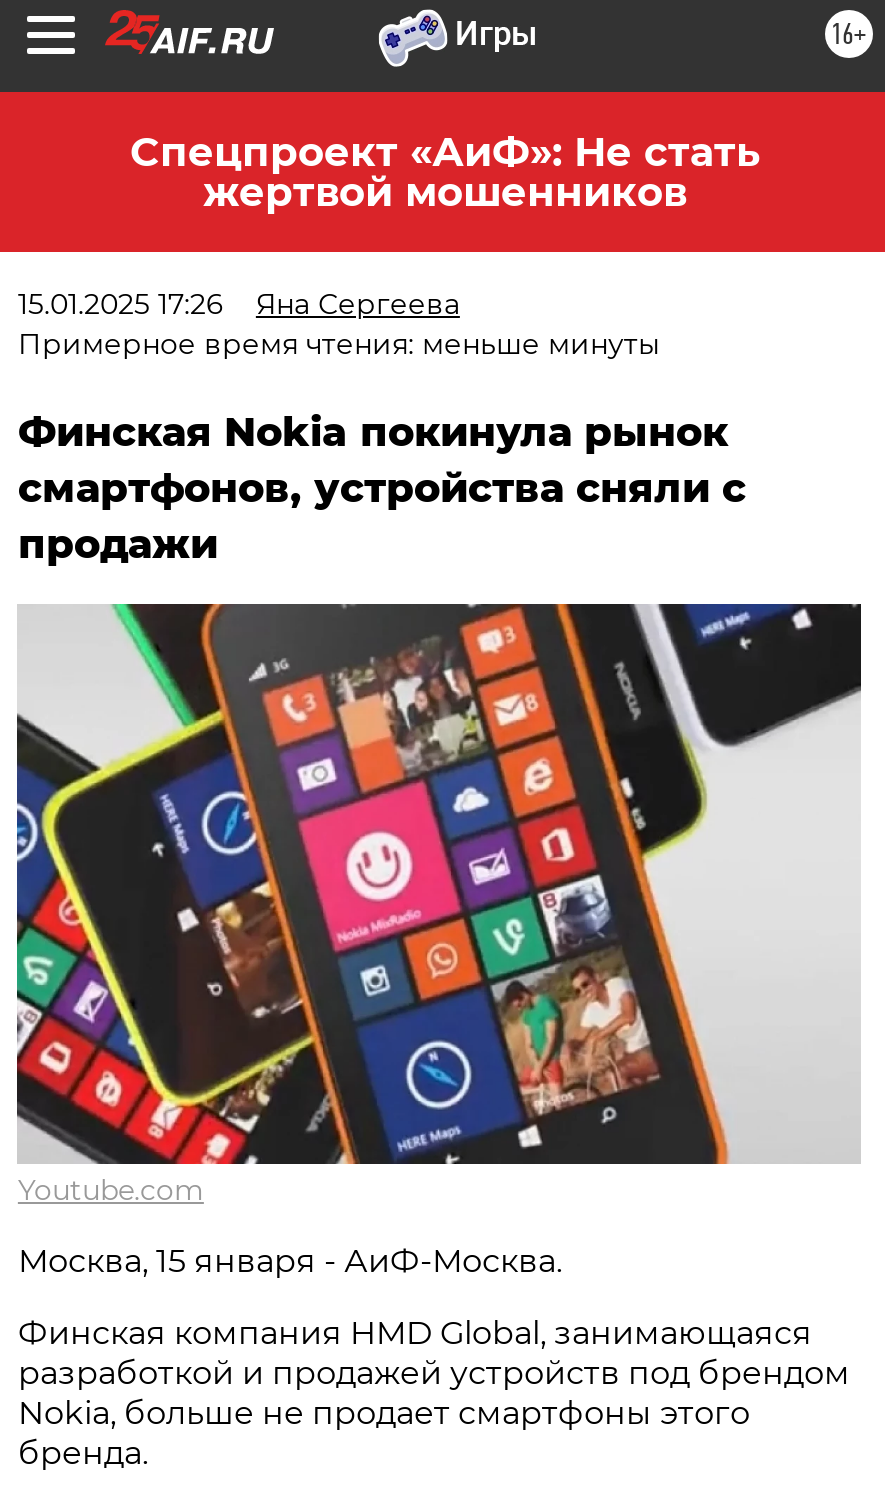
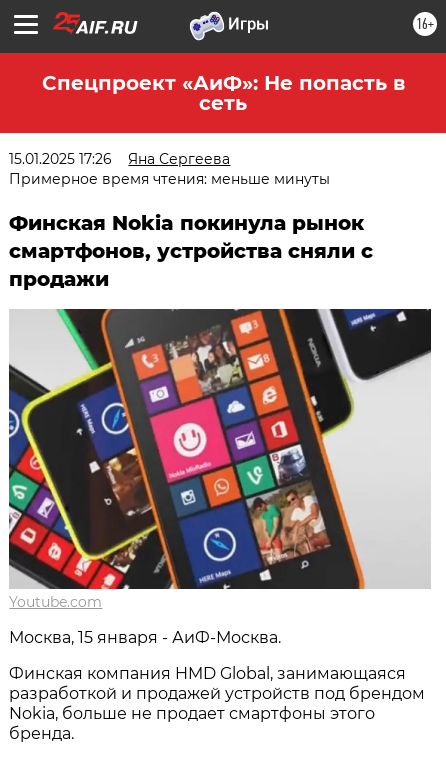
- Спецпроект «АиФ»: Не стать
- жертвой мошенников
+ Спецпроект «АиФ»: Не попасть в
+ сеть
